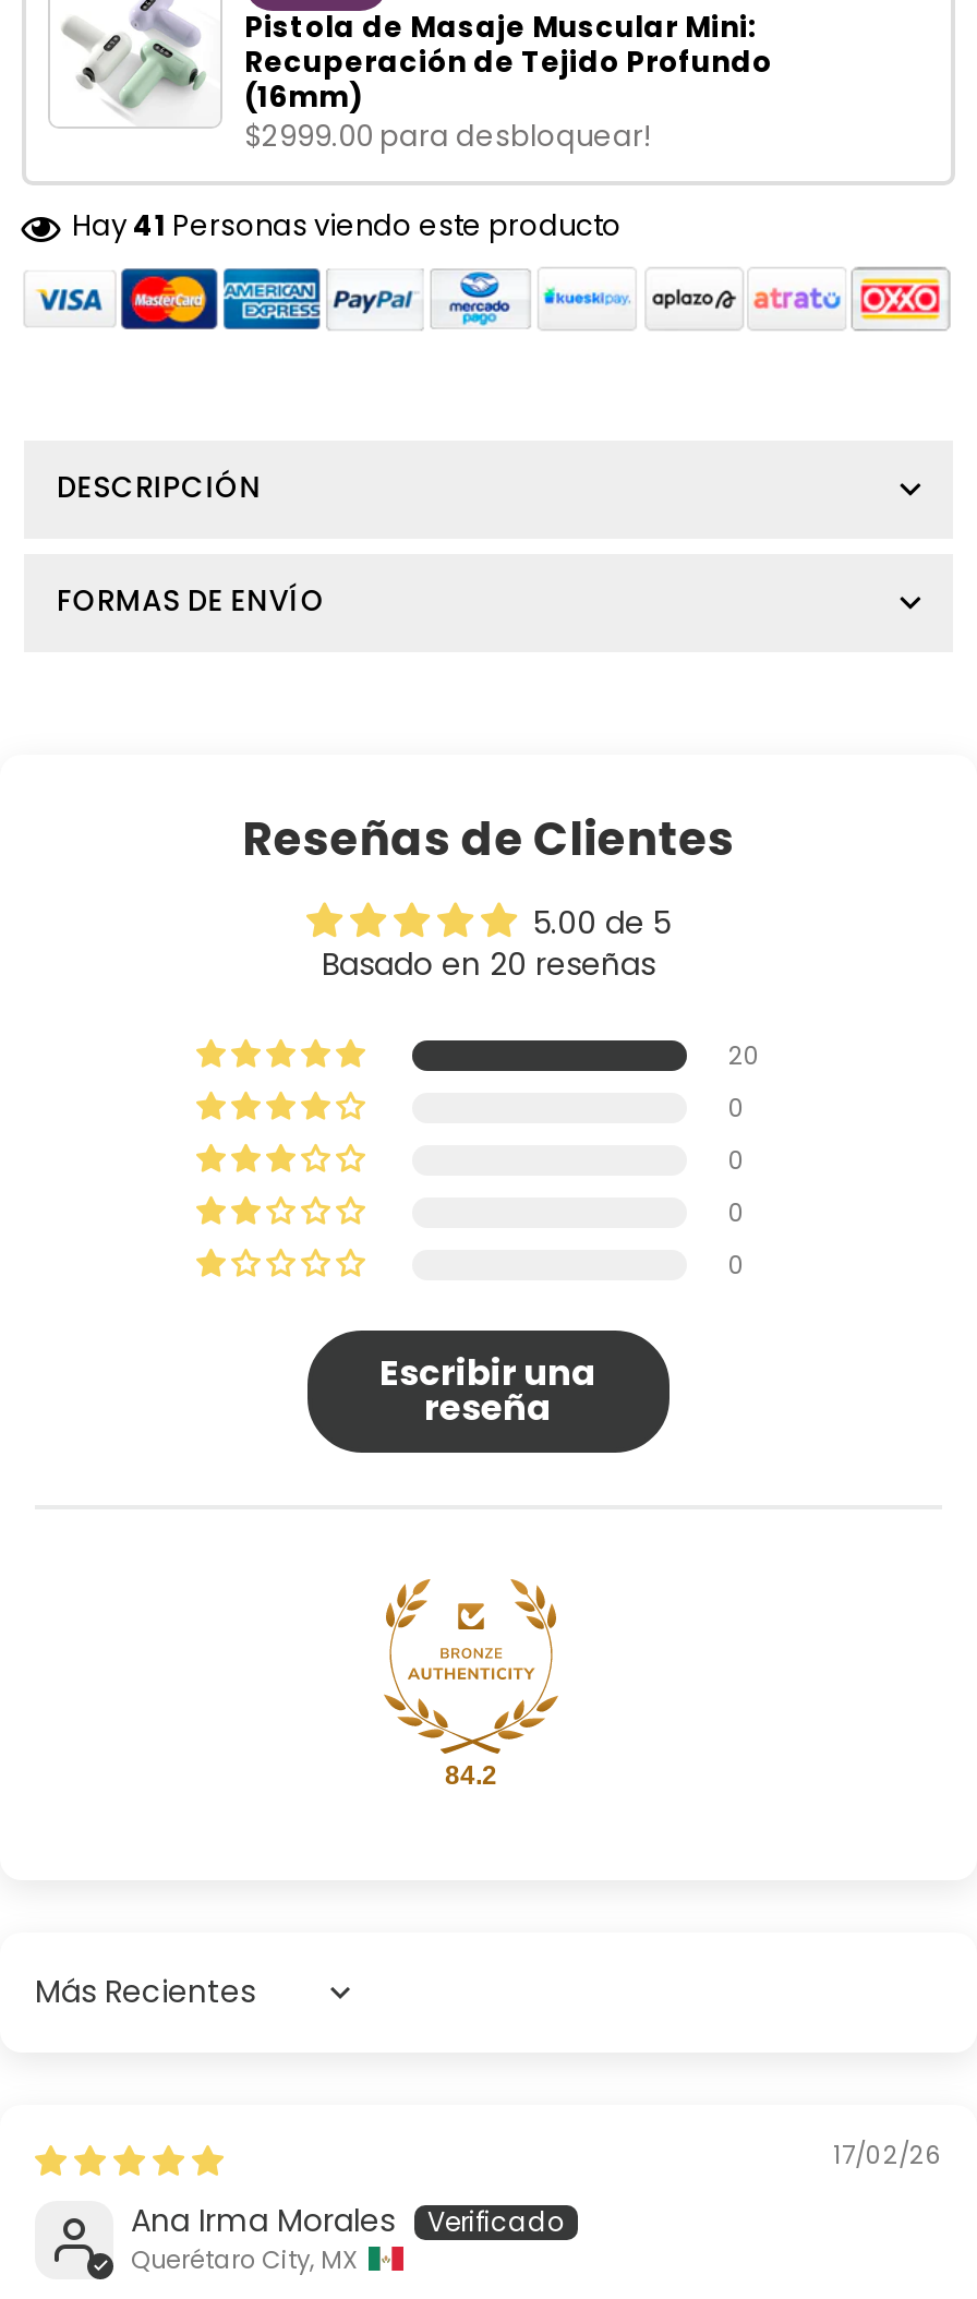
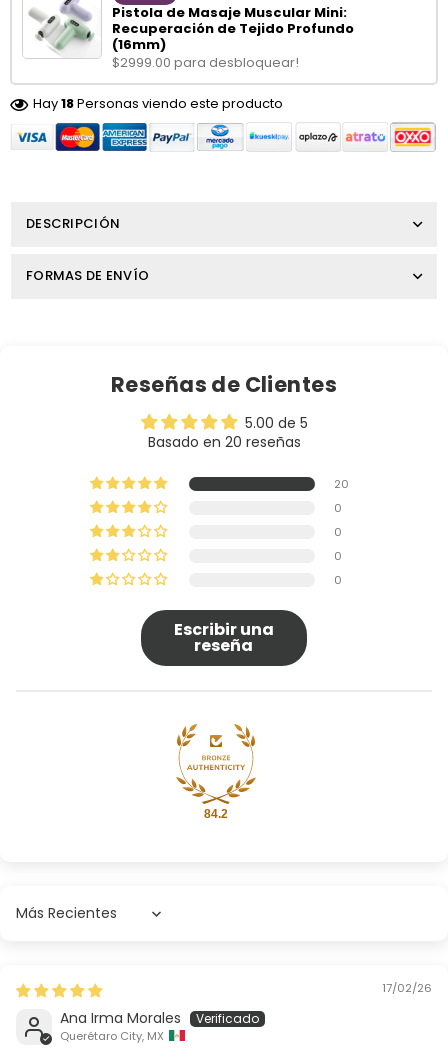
- Hay 41 Personas viendo este producto
+ Hay 18 Personas viendo este producto
